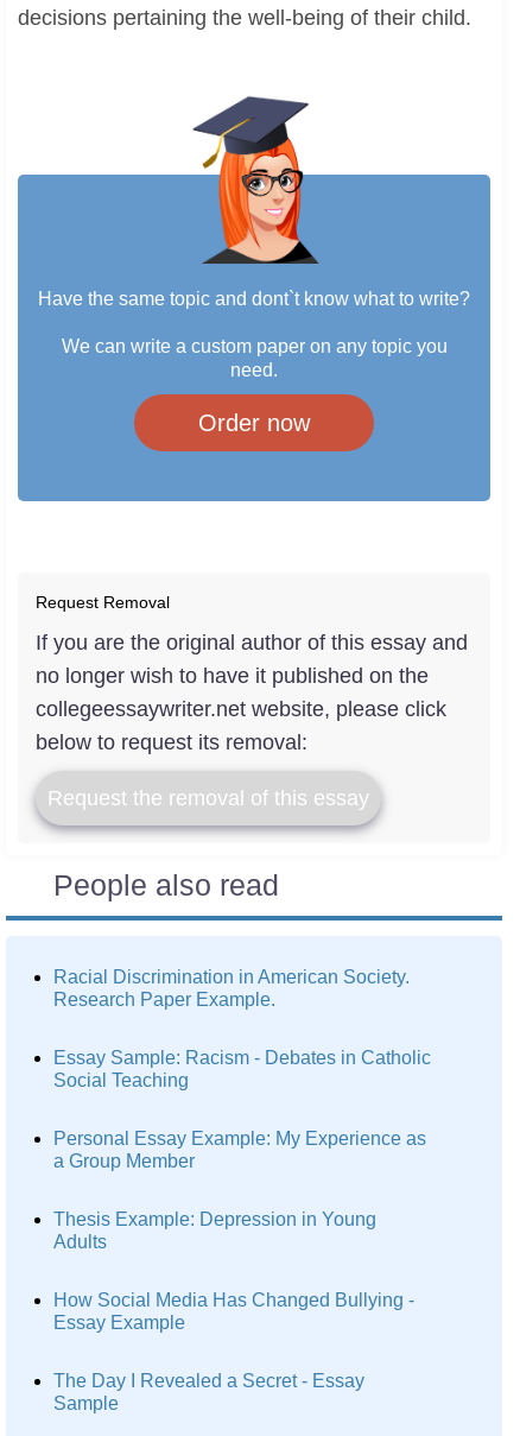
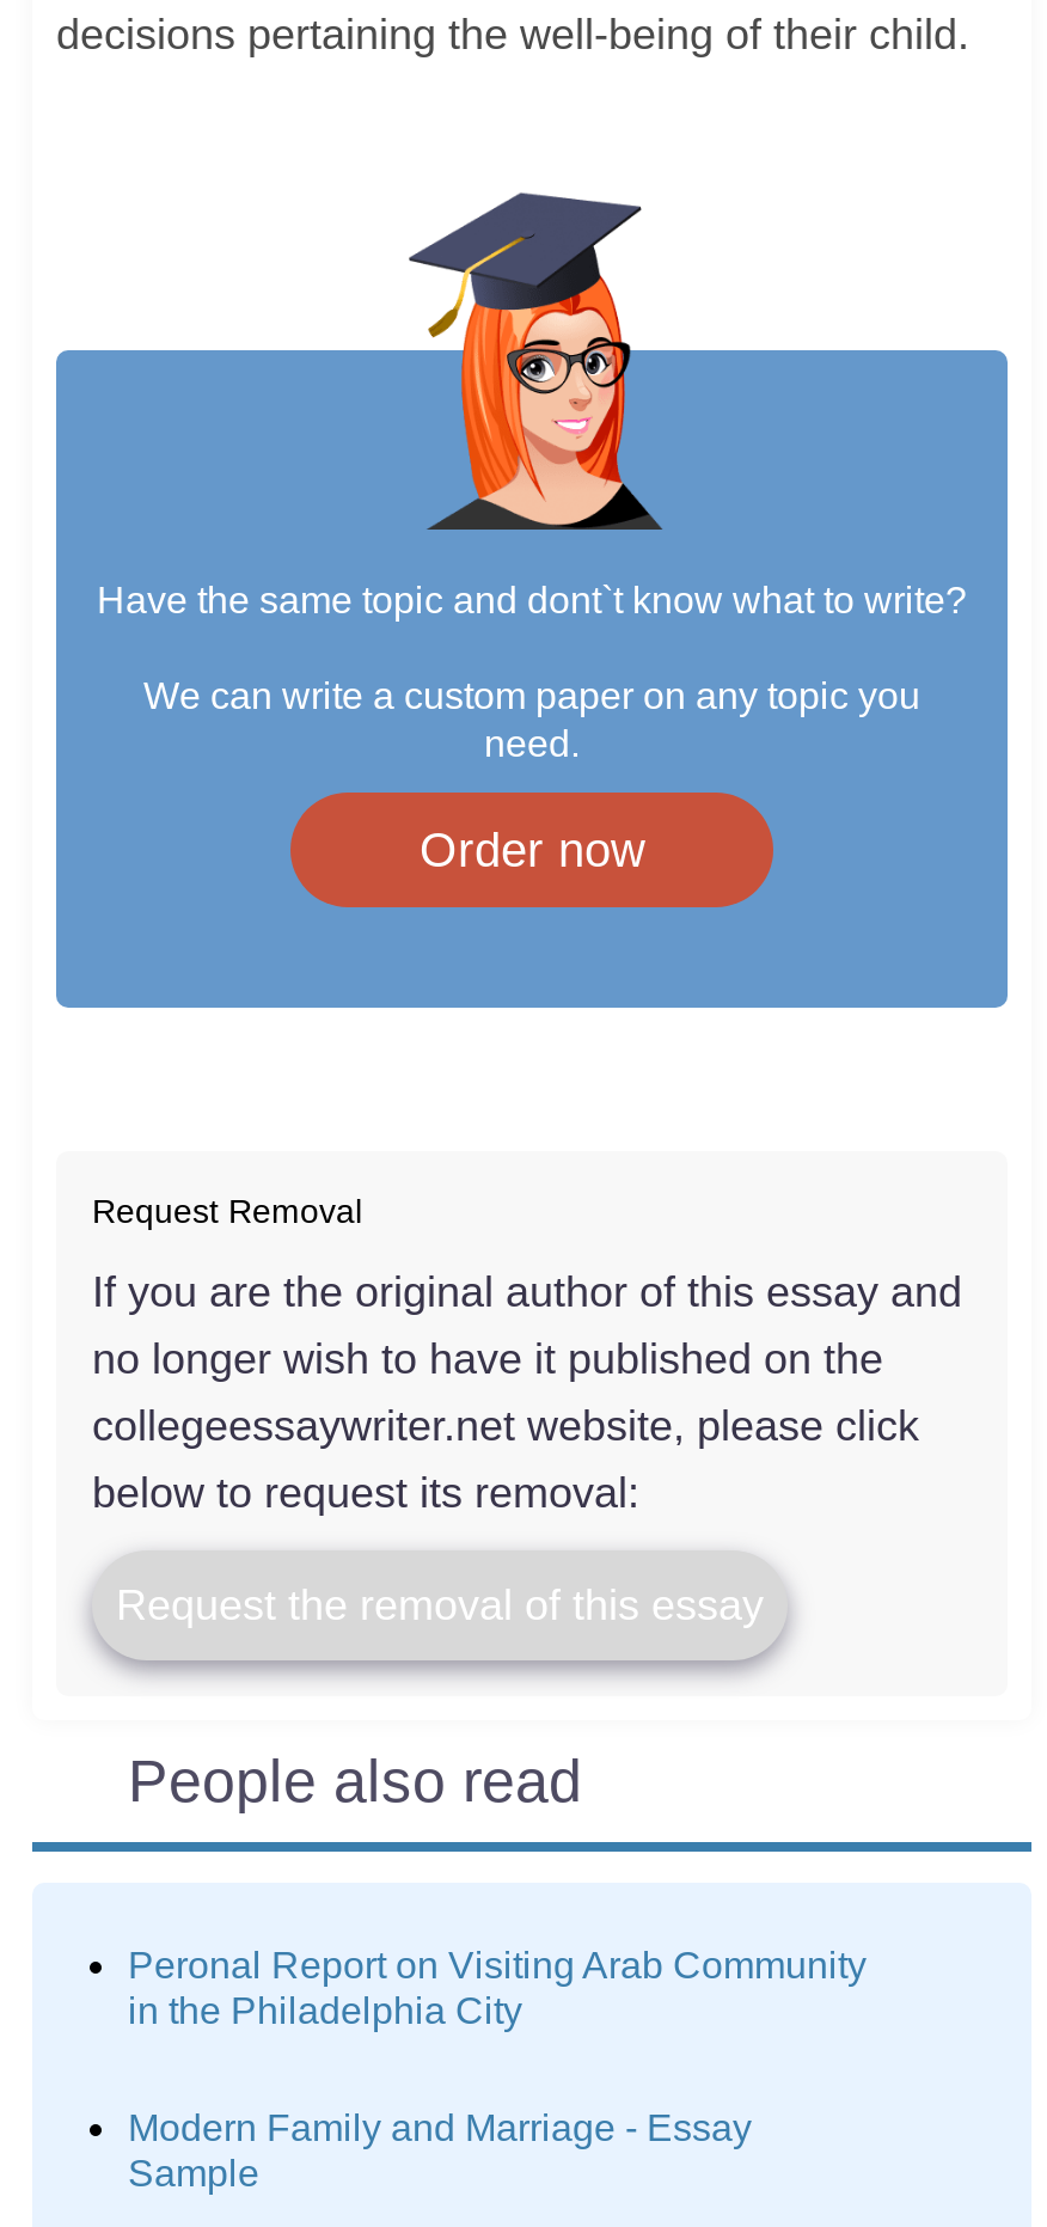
- Racial Discrimination in American Society.
- Research Paper Example.
- Essay Sample: Racism - Debates in Catholic
- Social Teaching
- Personal Essay Example: My Experience as
- a Group Member
- Thesis Example: Depression in Young
- Adults
- How Social Media Has Changed Bullying -
- Essay Example
- The Day I Revealed a Secret - Essay
+ Peronal Report on Visiting Arab Community
+ in the Philadelphia City
+ Modern Family and Marriage - Essay
